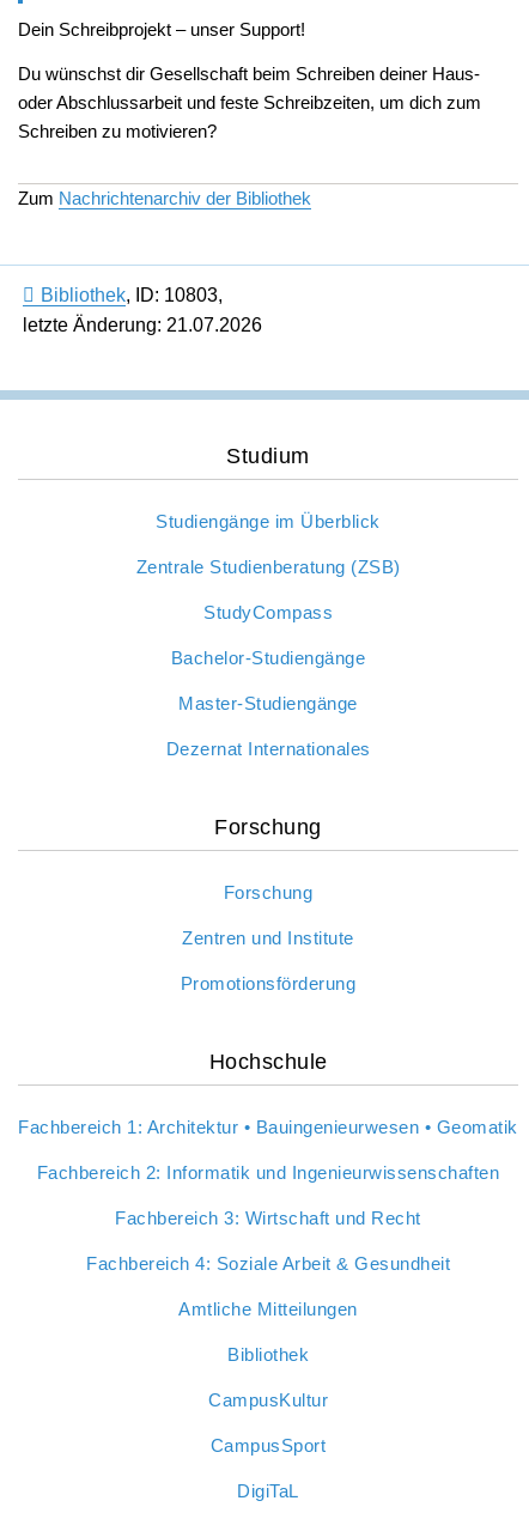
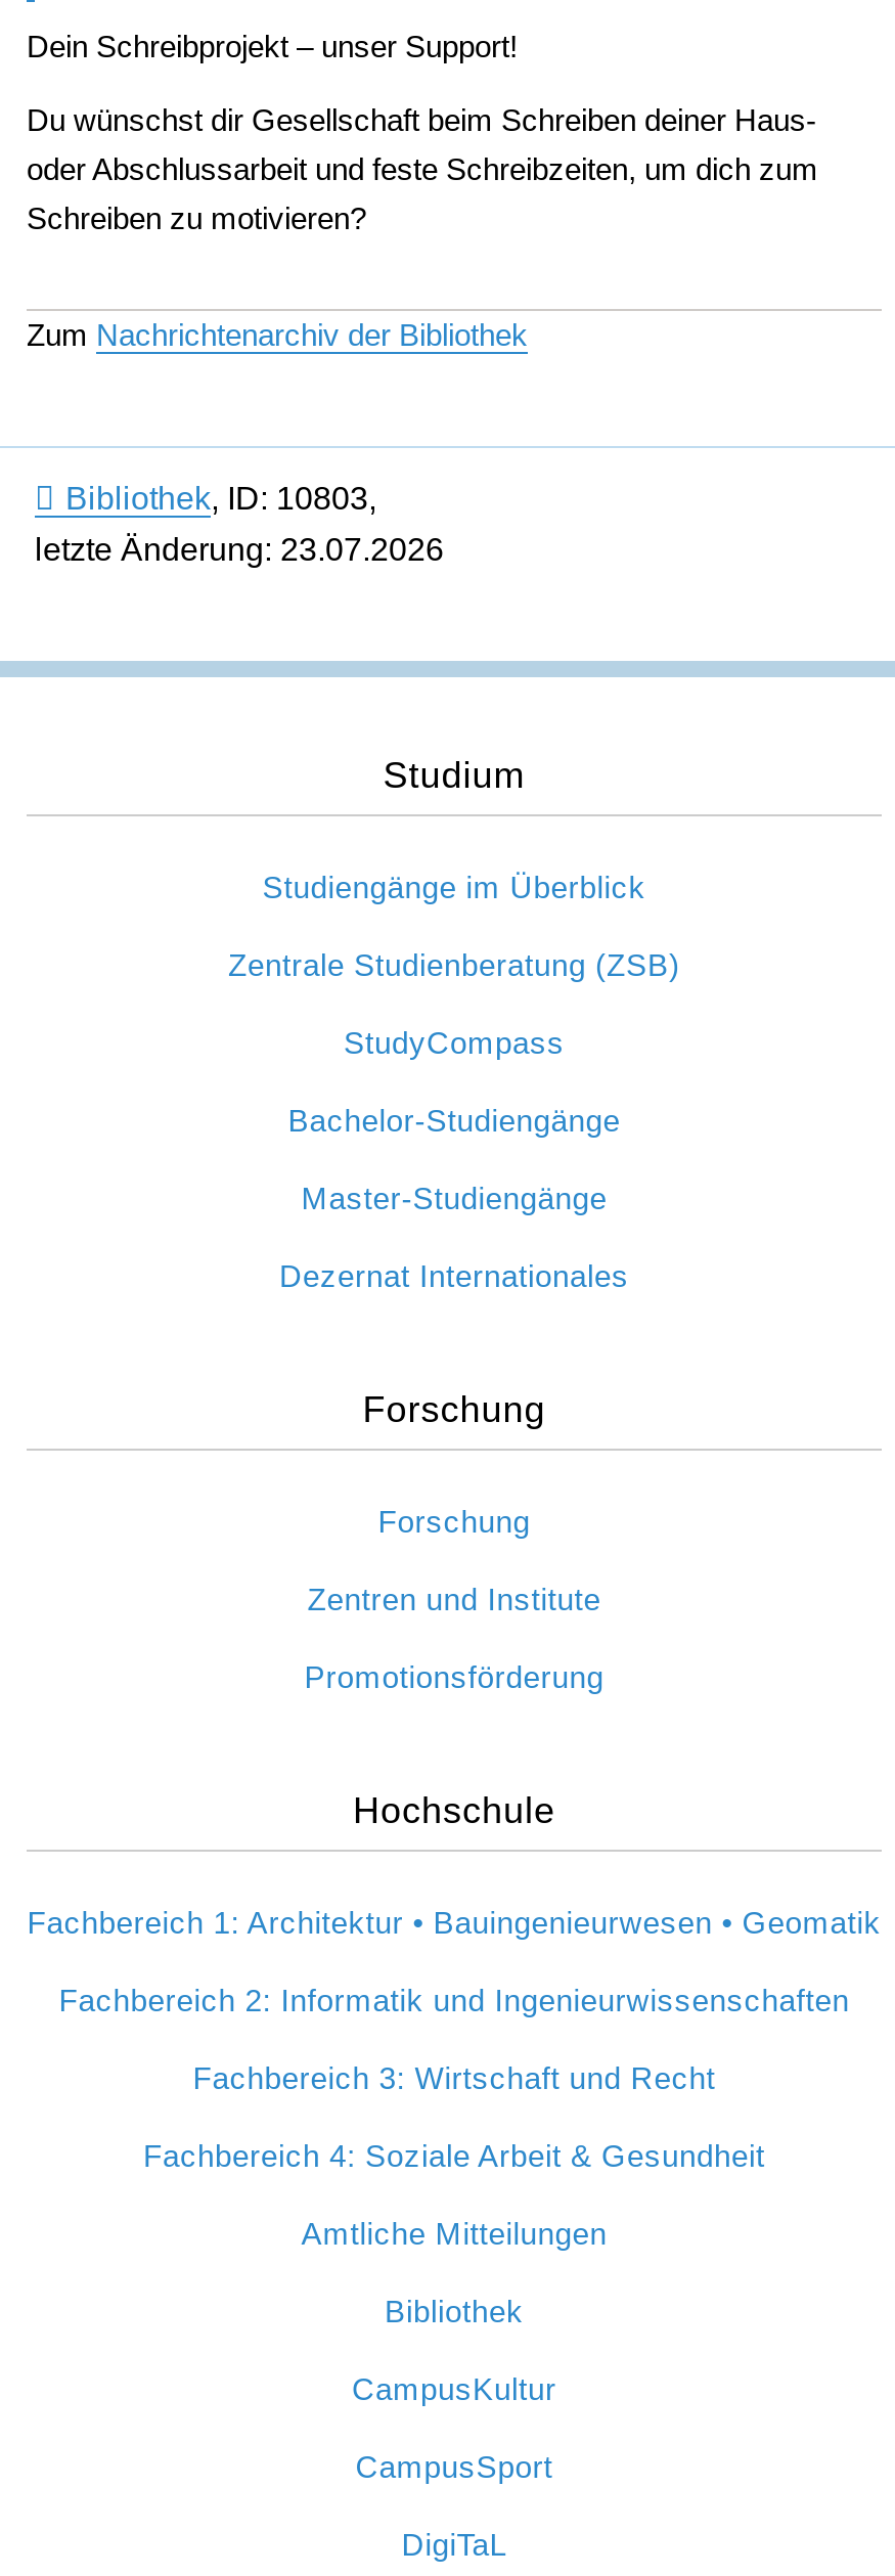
- letzte Änderung: 21.07.2026
+ letzte Änderung: 23.07.2026
